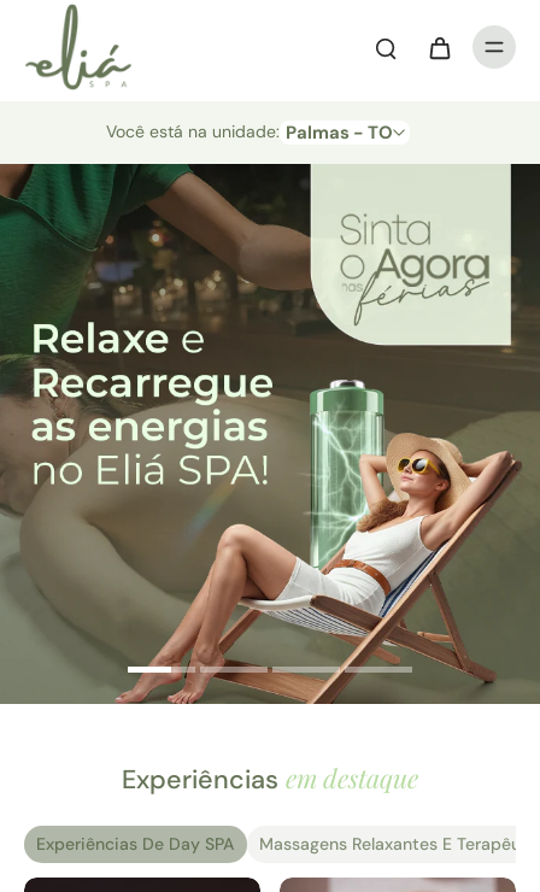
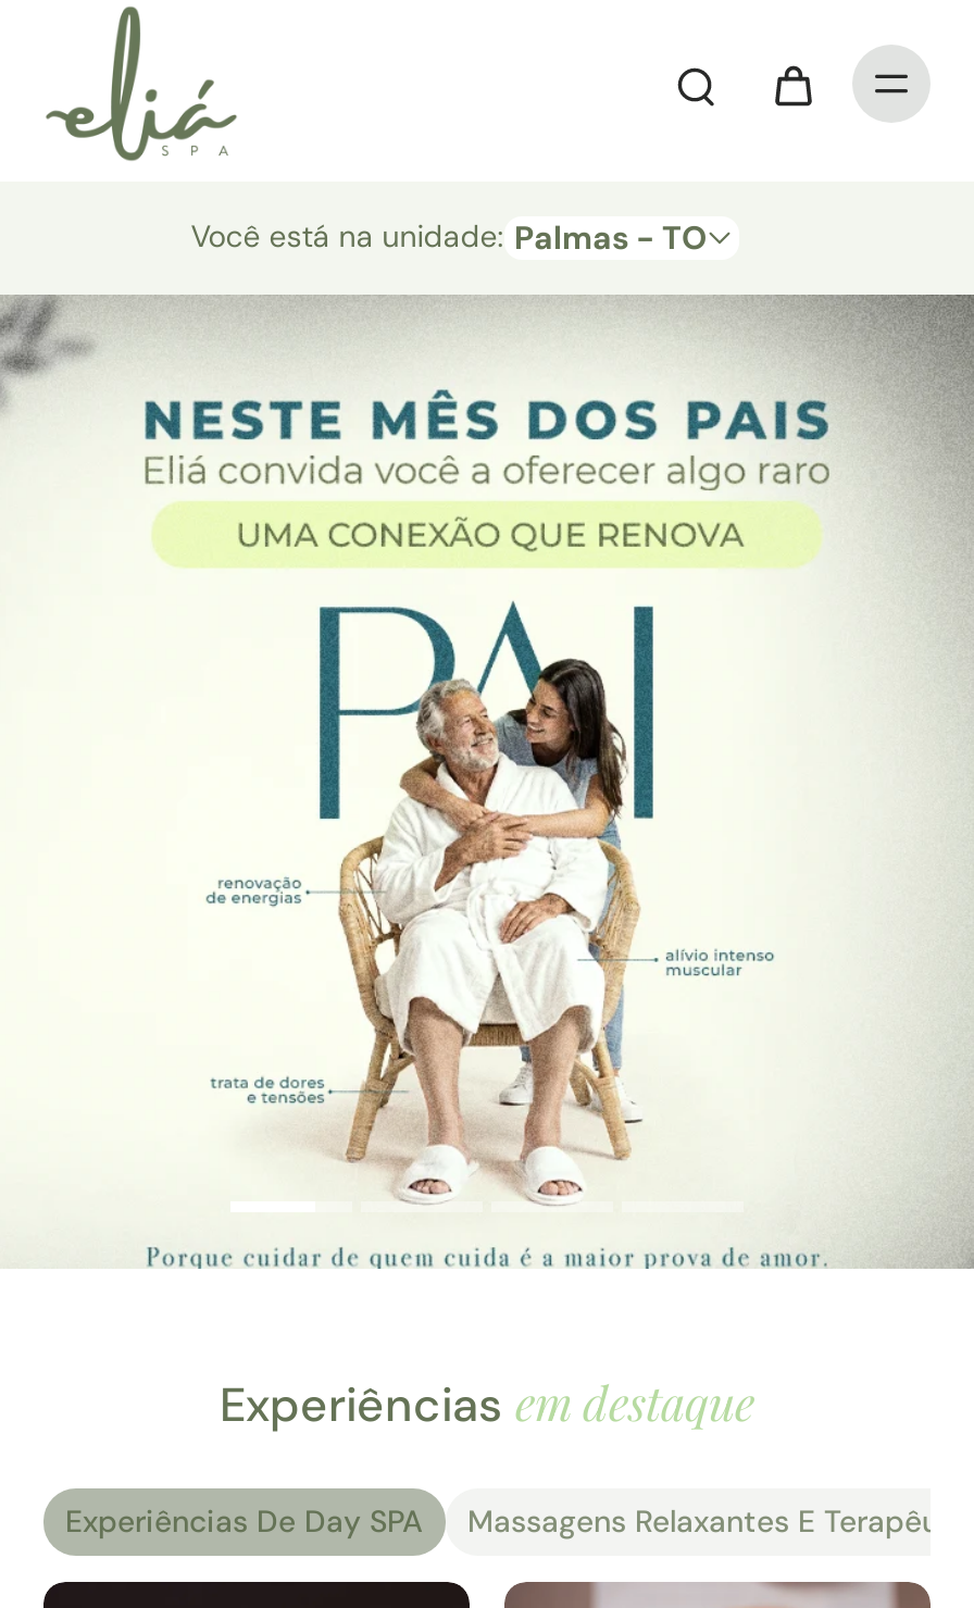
- [image]
+ [image]
